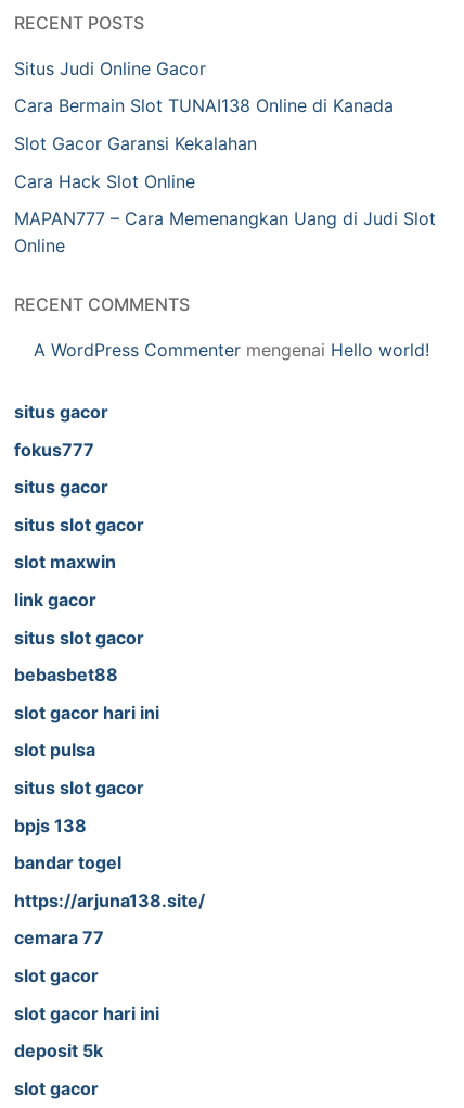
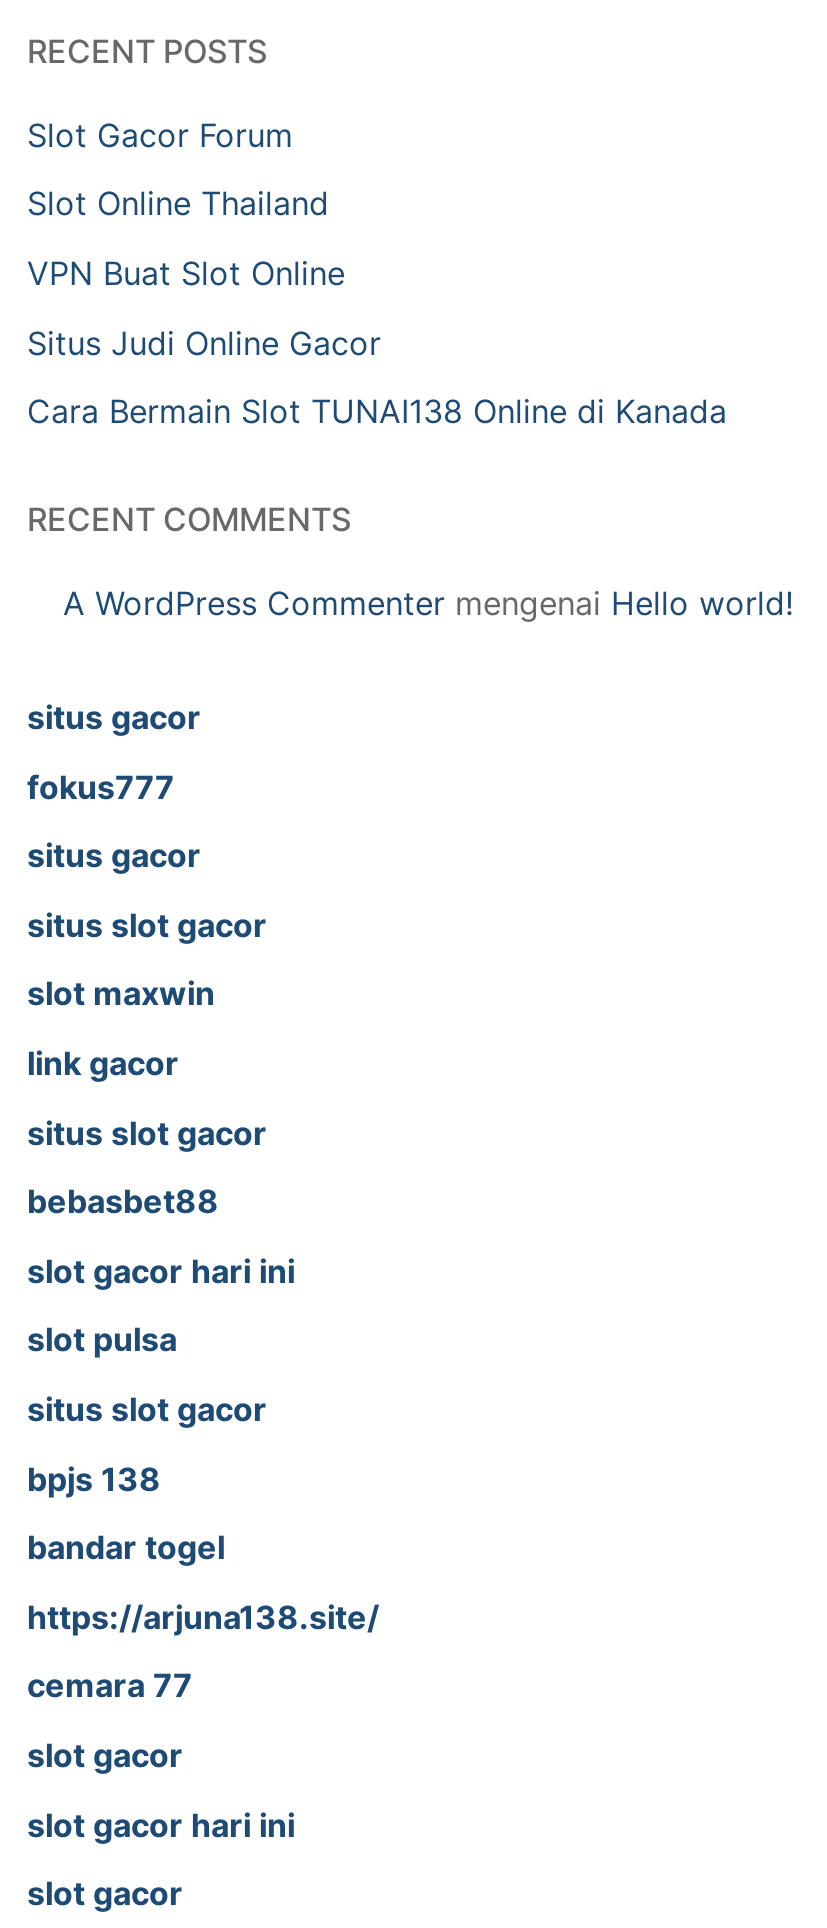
+ Slot Gacor Forum
+ Slot Online Thailand
+ VPN Buat Slot Online

moved down: Situs Judi Online Gacor | Cara Bermain Slot TUNAI138 Online di Kanada

- Slot Gacor Garansi Kekalahan
- Cara Hack Slot Online
- MAPAN777 – Cara Memenangkan Uang di Judi Slot
- Online

- deposit 5k
